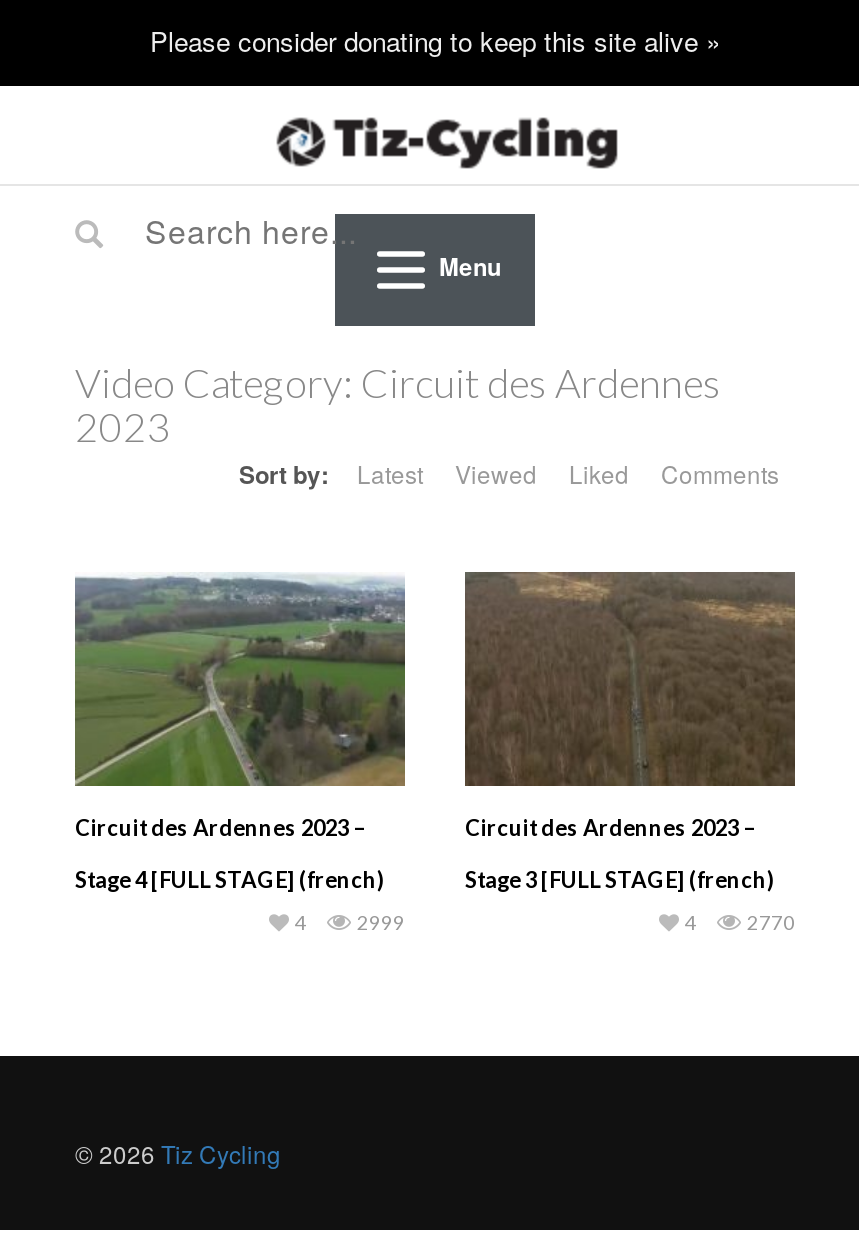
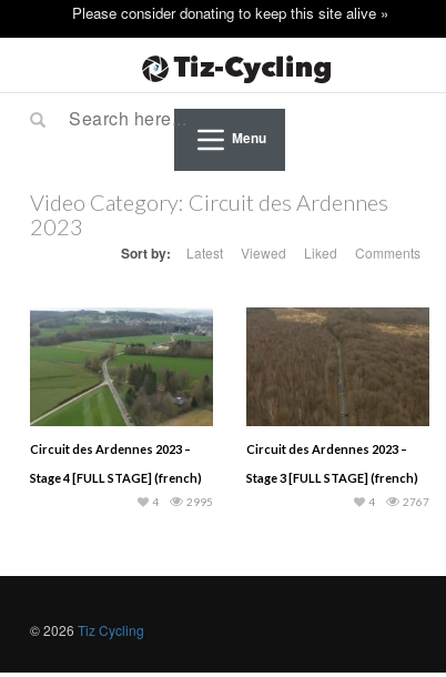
- 2999
+ 2995

- 2770
+ 2767
